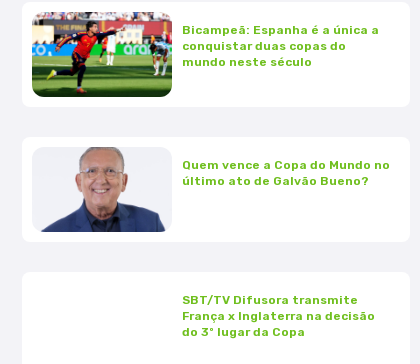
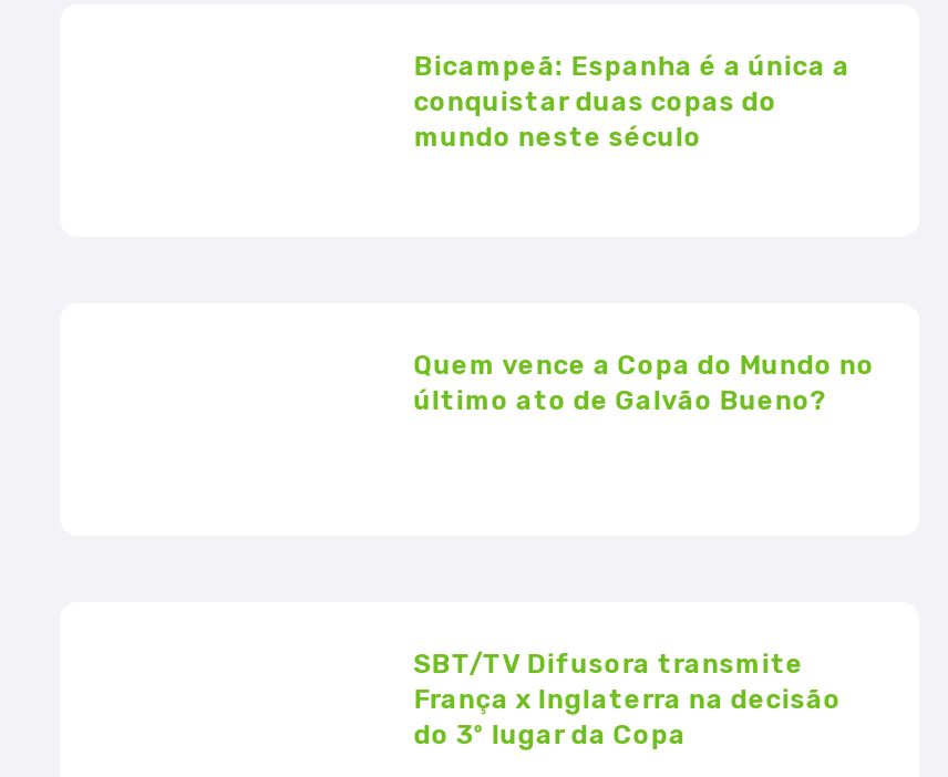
- [image]

- [image]
